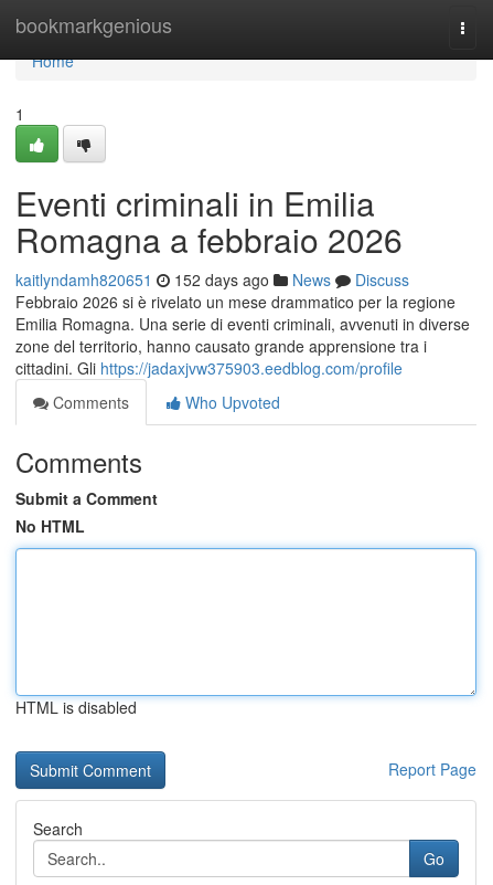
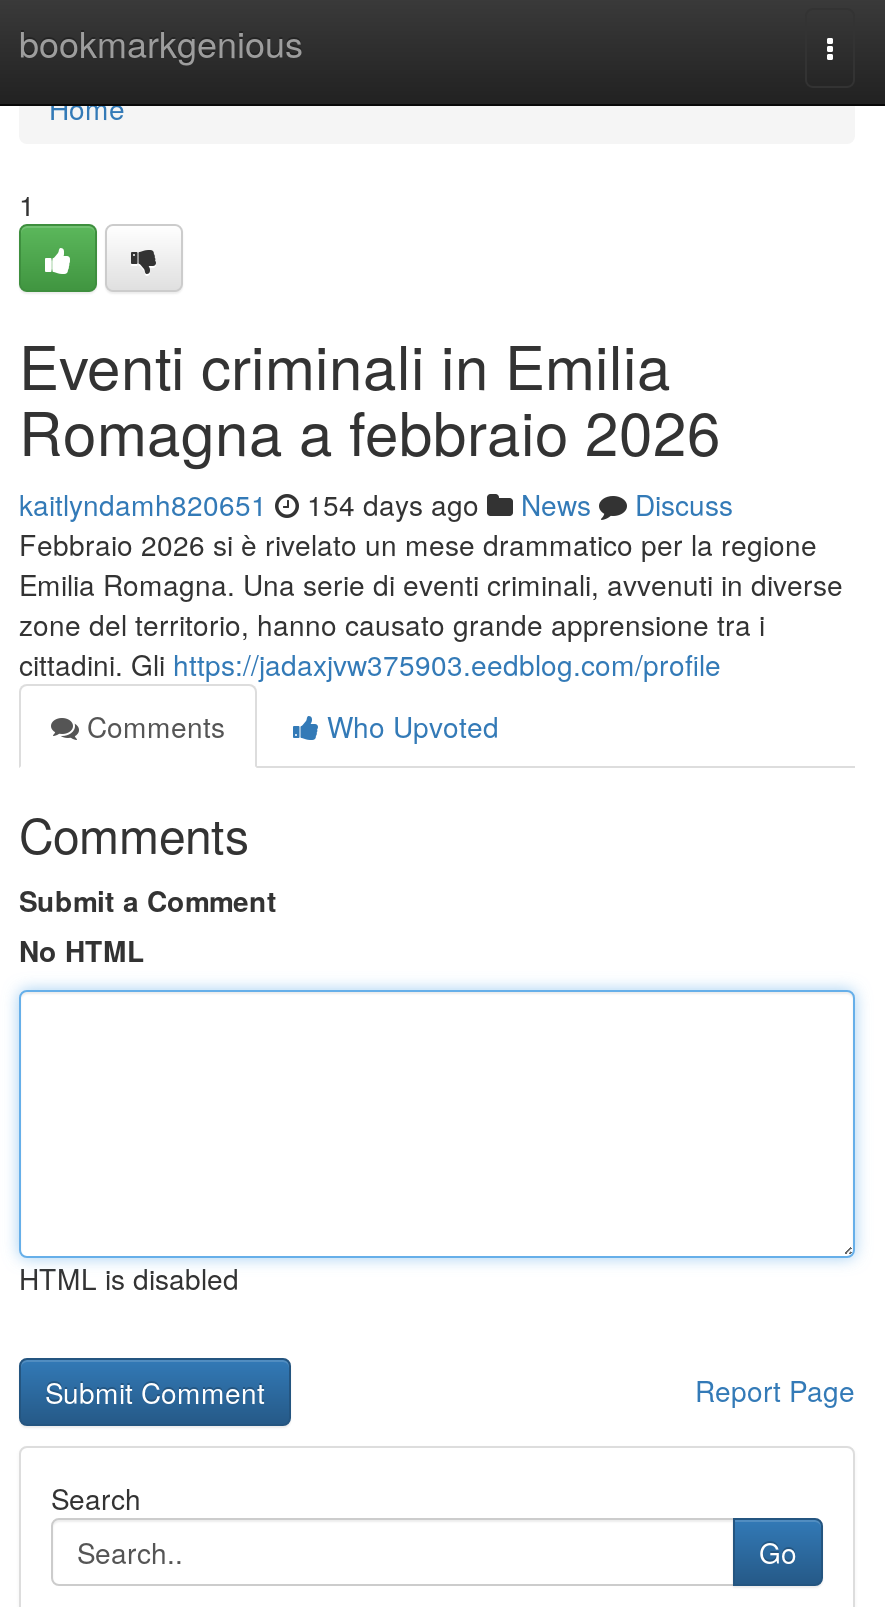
- kaitlyndamh820651 152 days ago News Discuss
+ kaitlyndamh820651 154 days ago News Discuss
